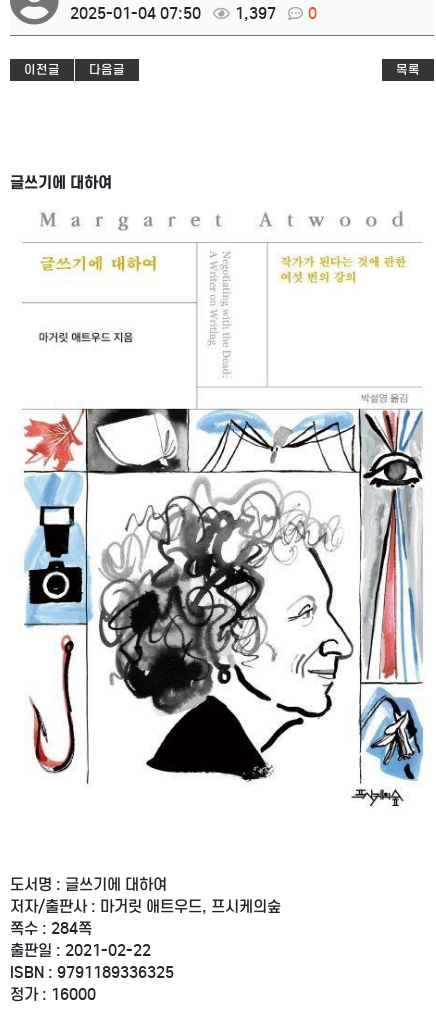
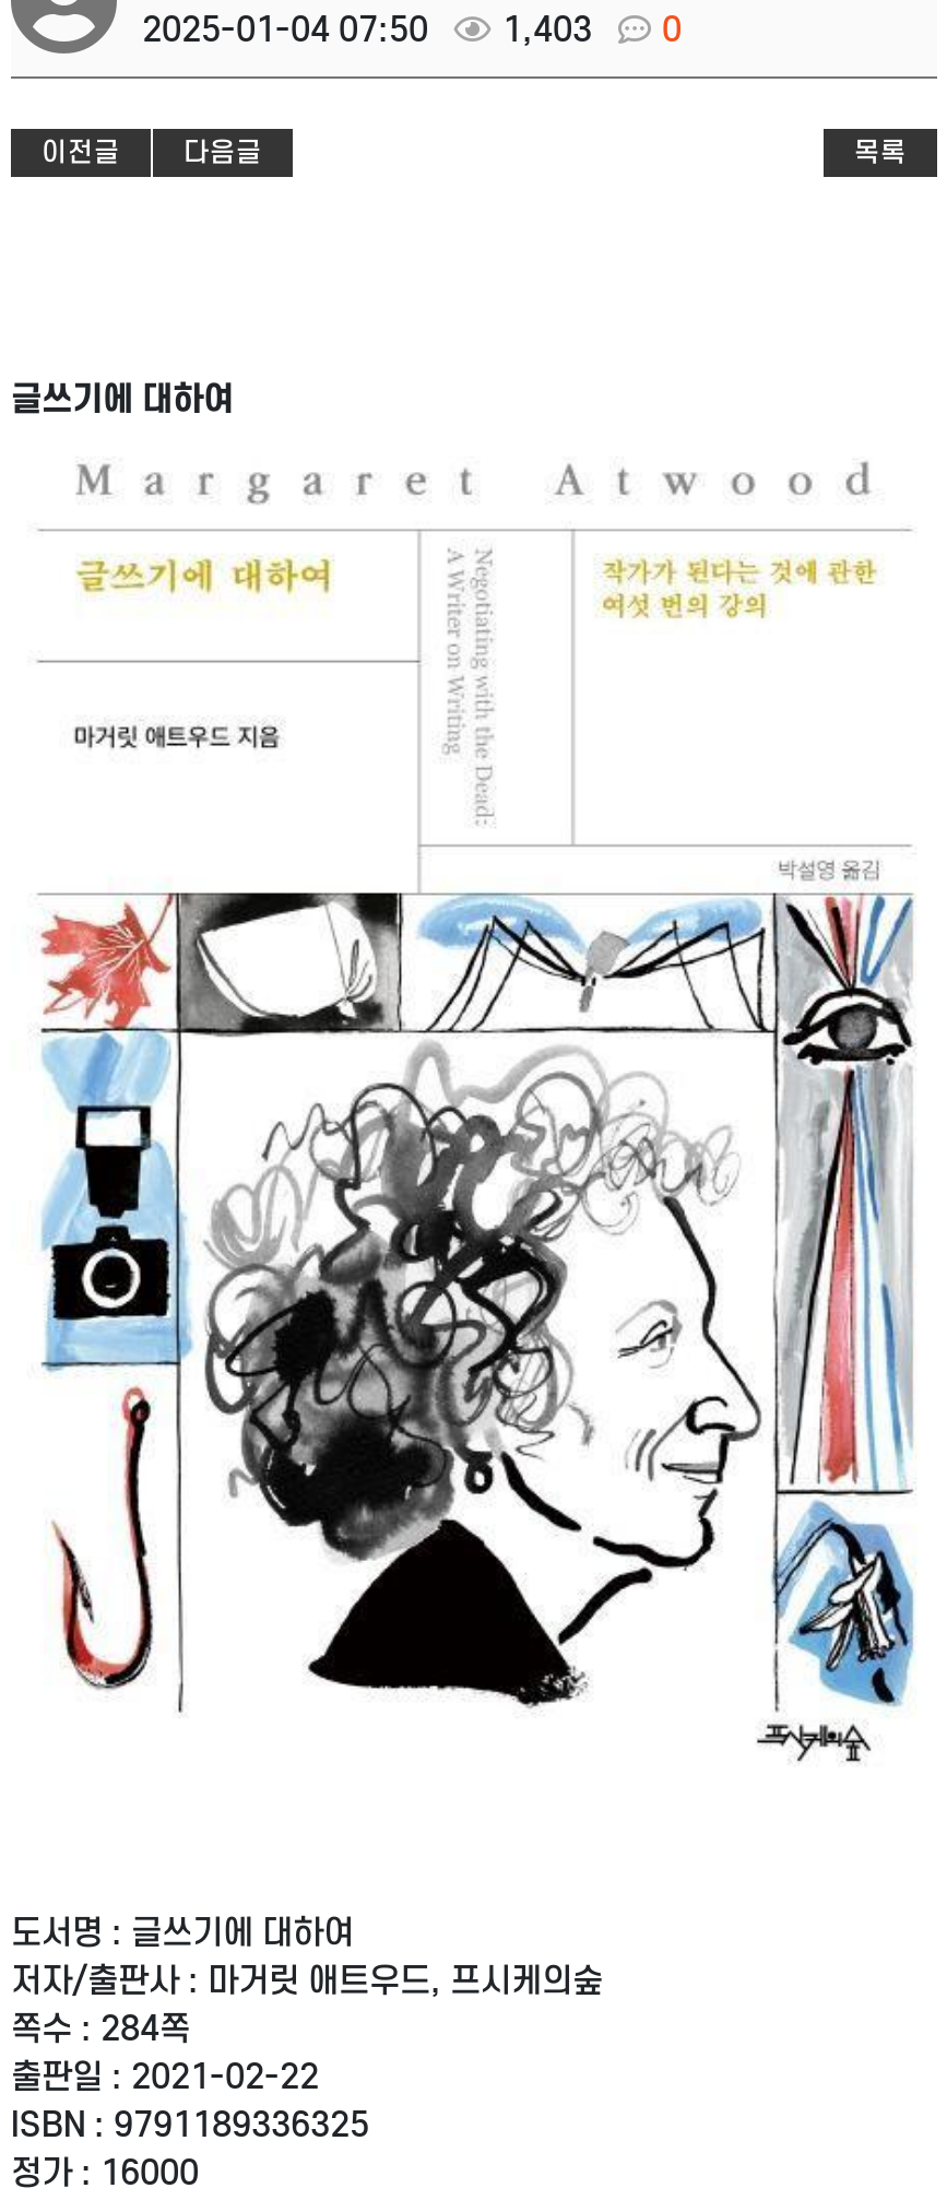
- 2025-01-04 07:50 1,397 0
+ 2025-01-04 07:50 1,403 0
